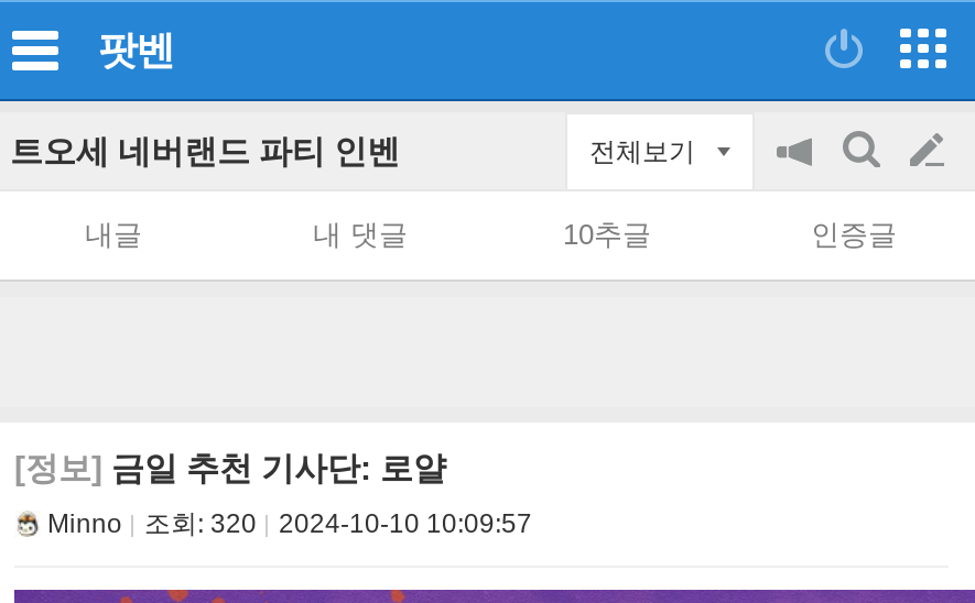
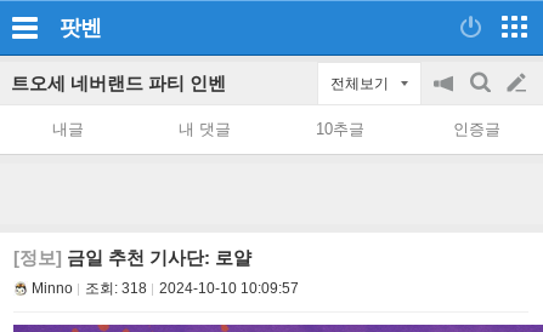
- Minno 조회: 320 2024-10-10 10:09:57
+ Minno 조회: 318 2024-10-10 10:09:57
